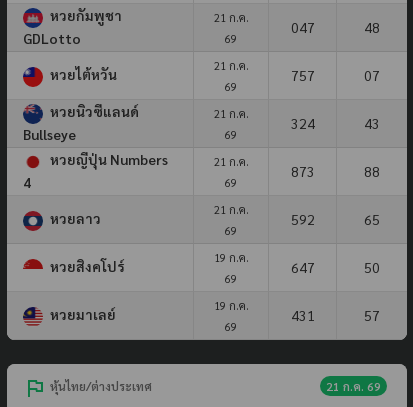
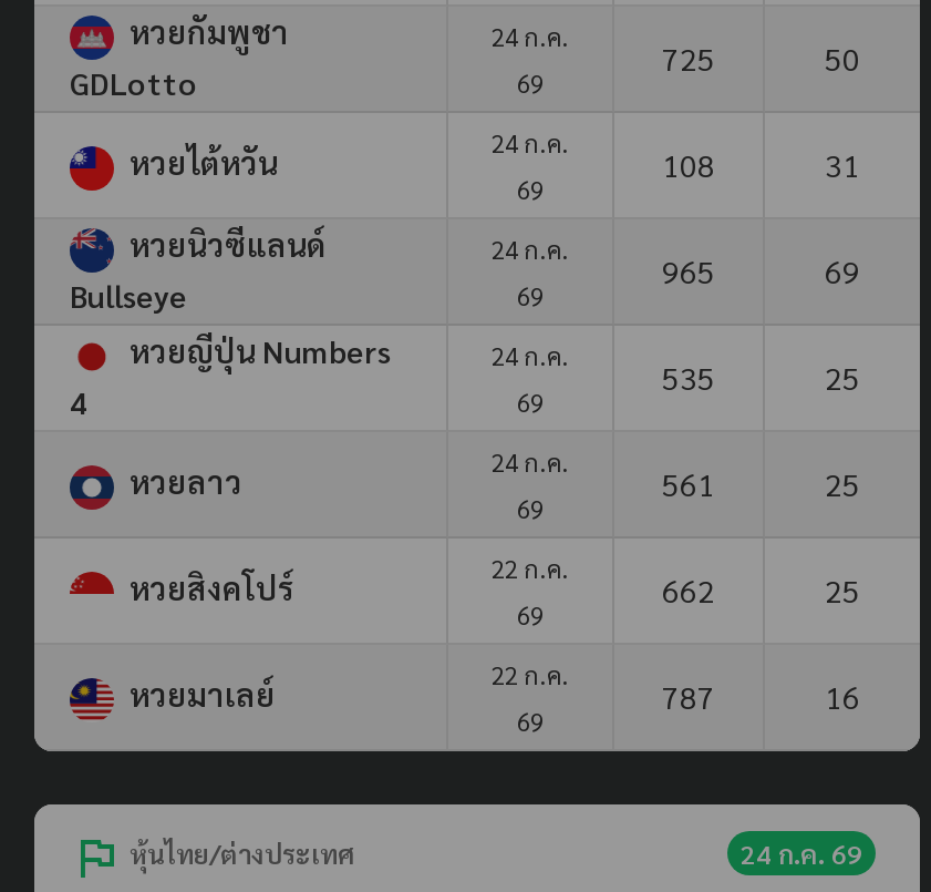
- 21 ก.ค.
+ 24 ก.ค.

- 047
+ 725

- 48
+ 50

- 21 ก.ค.
+ 24 ก.ค.

- 757
+ 108

- 07
+ 31

- 21 ก.ค.
+ 24 ก.ค.

- 324
+ 965

- 43
+ 69

- 21 ก.ค.
+ 24 ก.ค.

- 873
+ 535

- 88
+ 25

- 21 ก.ค.
+ 24 ก.ค.

- 592
+ 561

- 65
+ 25

- 19 ก.ค.
+ 22 ก.ค.

- 647
+ 662

- 50
+ 25

- 19 ก.ค.
+ 22 ก.ค.

- 431
+ 787

- 57
+ 16

- 21 ก.ค. 69
+ 24 ก.ค. 69
